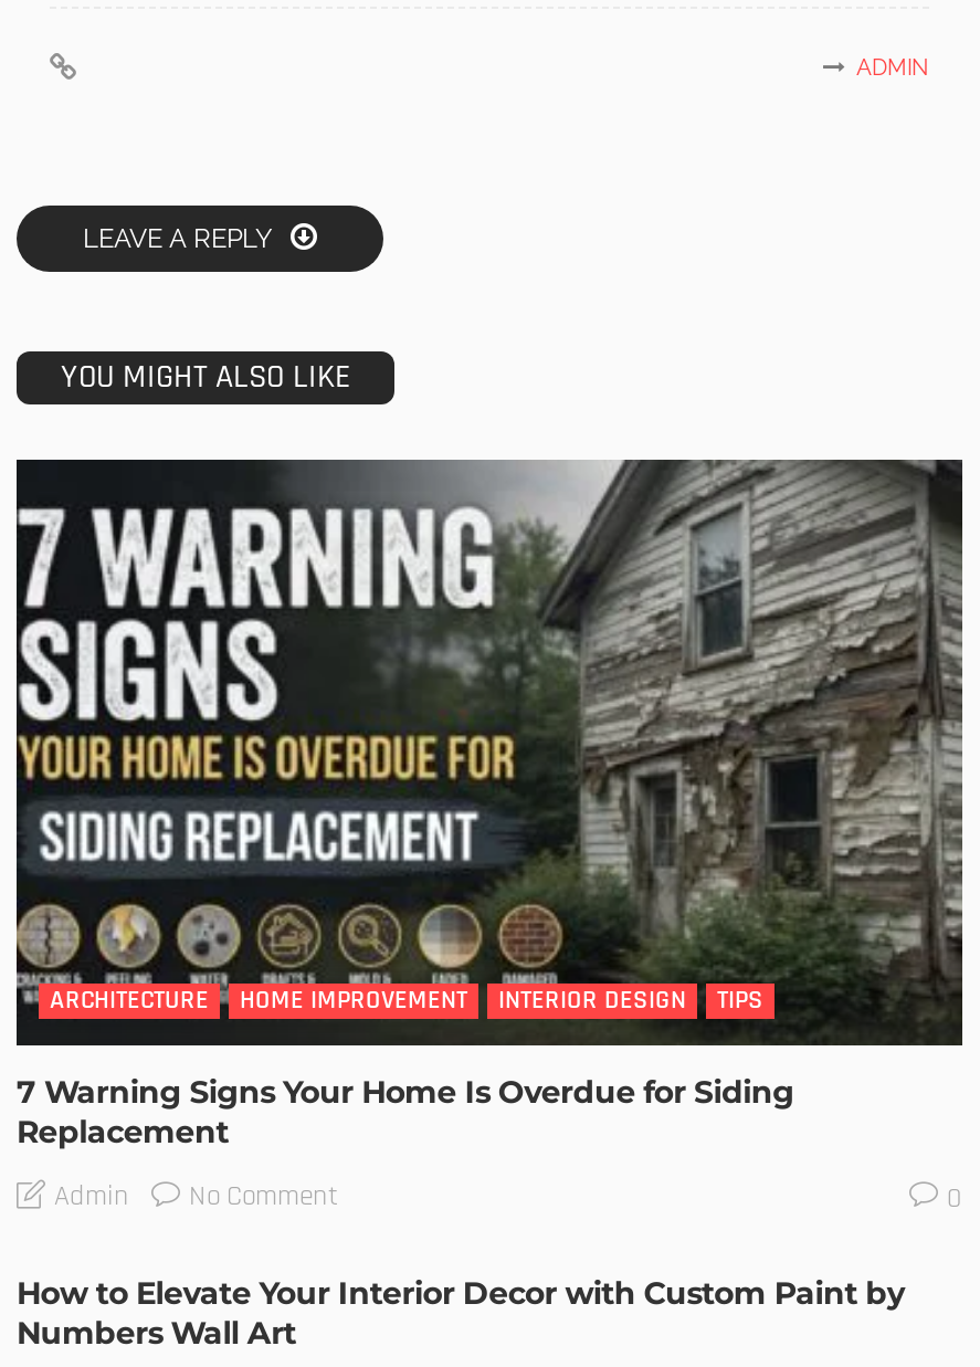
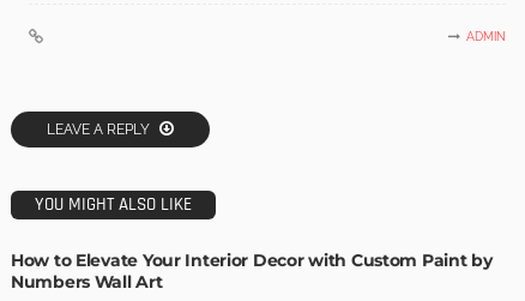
- [image]
- ARCHITECTURE
- HOME IMPROVEMENT
- INTERIOR DESIGN
- TIPS
- 7 Warning Signs Your Home Is Overdue for Siding
- Replacement
- Admin
- No Comment
- 0
